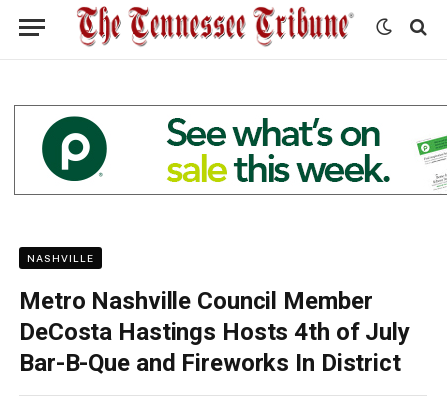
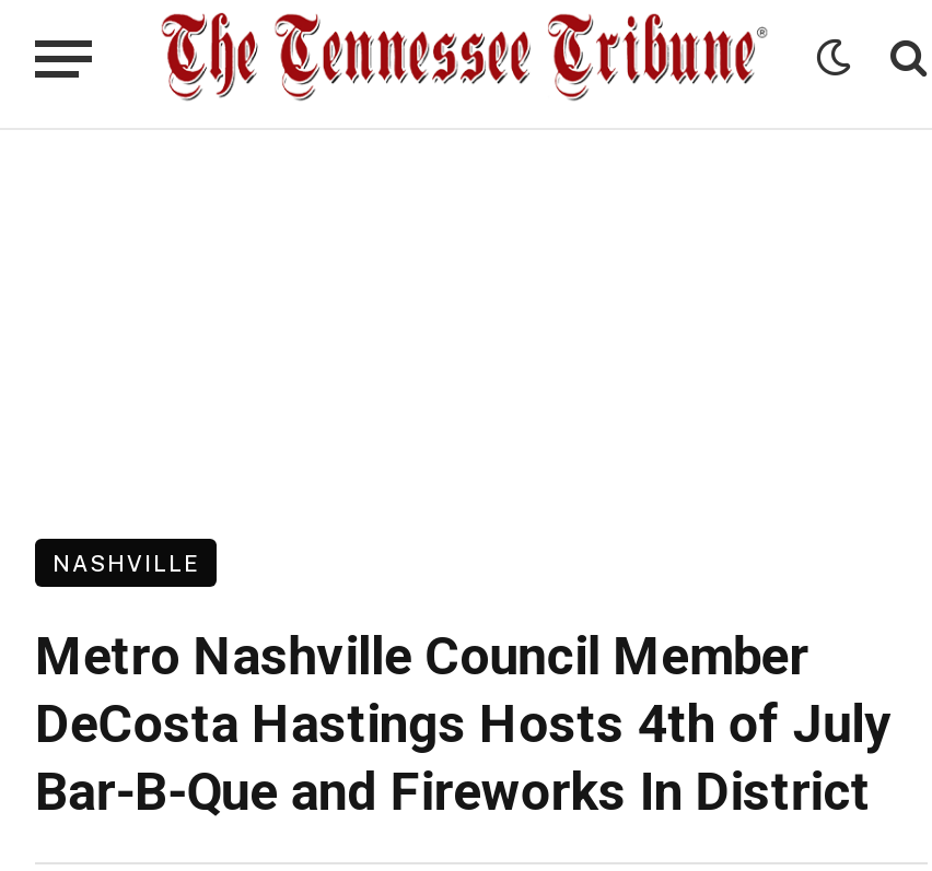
- [image]
